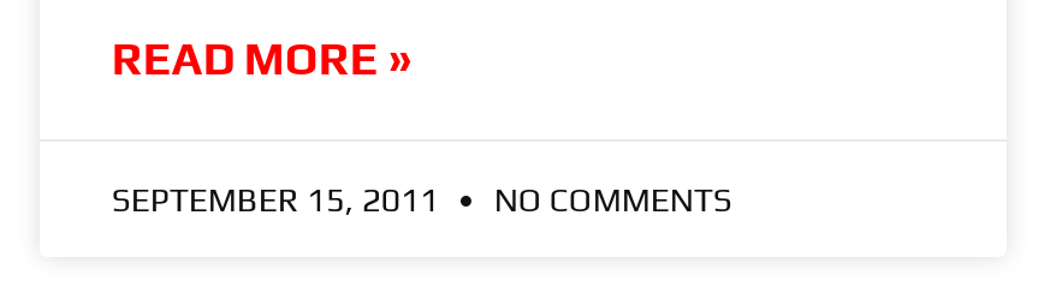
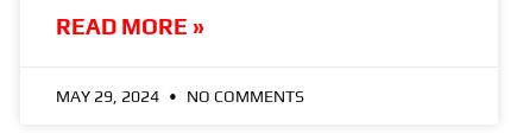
- SEPTEMBER 15, 2011 NO COMMENTS
+ MAY 29, 2024 NO COMMENTS
